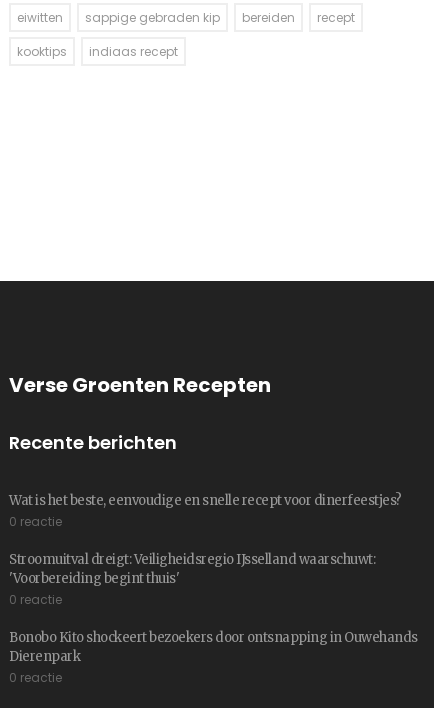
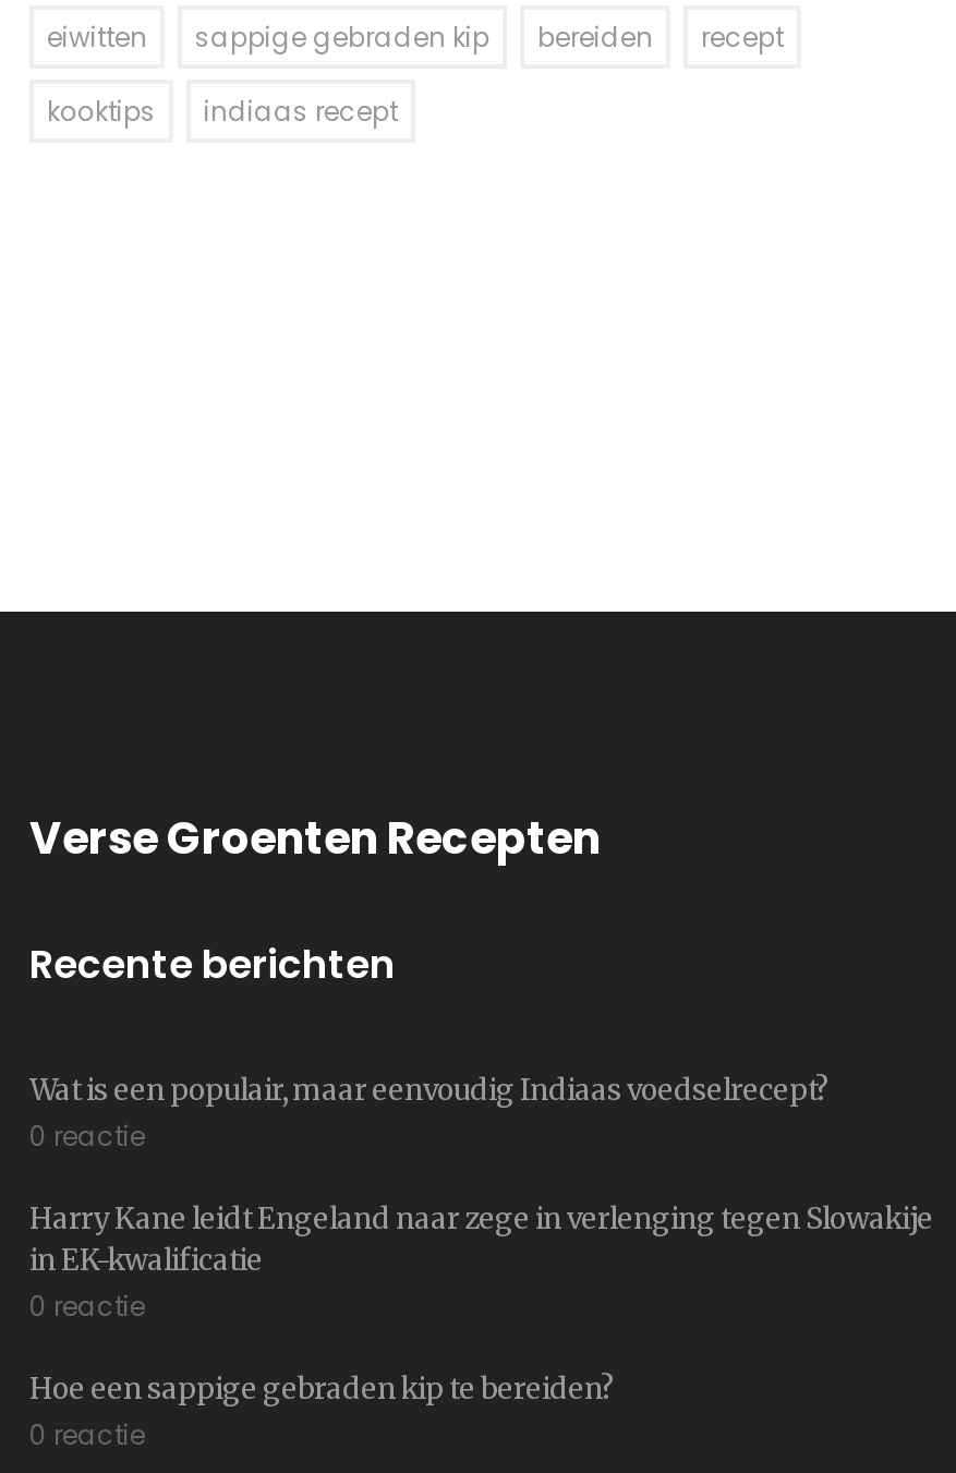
- Wat is het beste, eenvoudige en snelle recept voor dinerfeestjes?
+ Wat is een populair, maar eenvoudig Indiaas voedselrecept?

- Stroomuitval dreigt: Veiligheidsregio IJsselland waarschuwt:
- 'Voorbereiding begint thuis'
+ Harry Kane leidt Engeland naar zege in verlenging tegen Slowakije
+ in EK-kwalificatie

- Bonobo Kito shockeert bezoekers door ontsnapping in Ouwehands
- Dierenpark
+ Hoe een sappige gebraden kip te bereiden?
